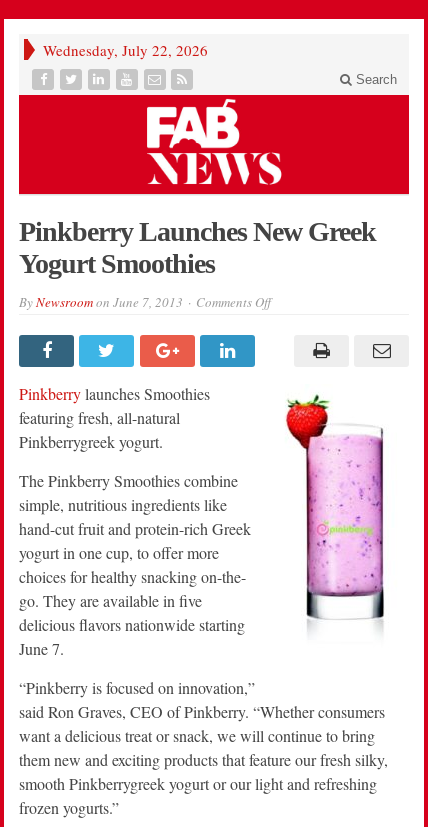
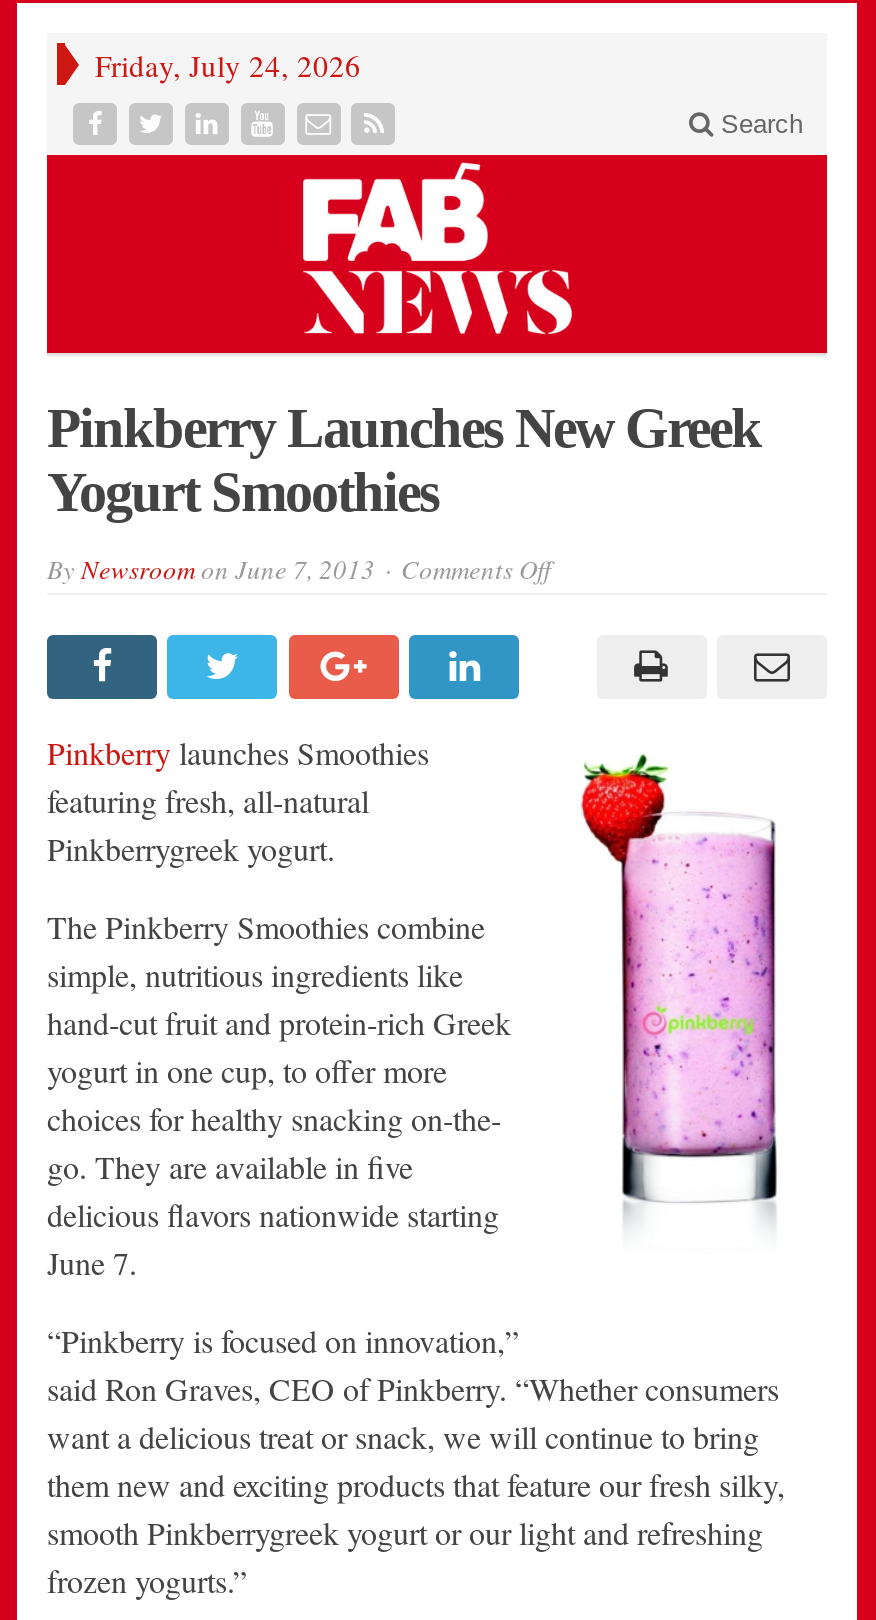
- Wednesday, July 22, 2026
+ Friday, July 24, 2026
